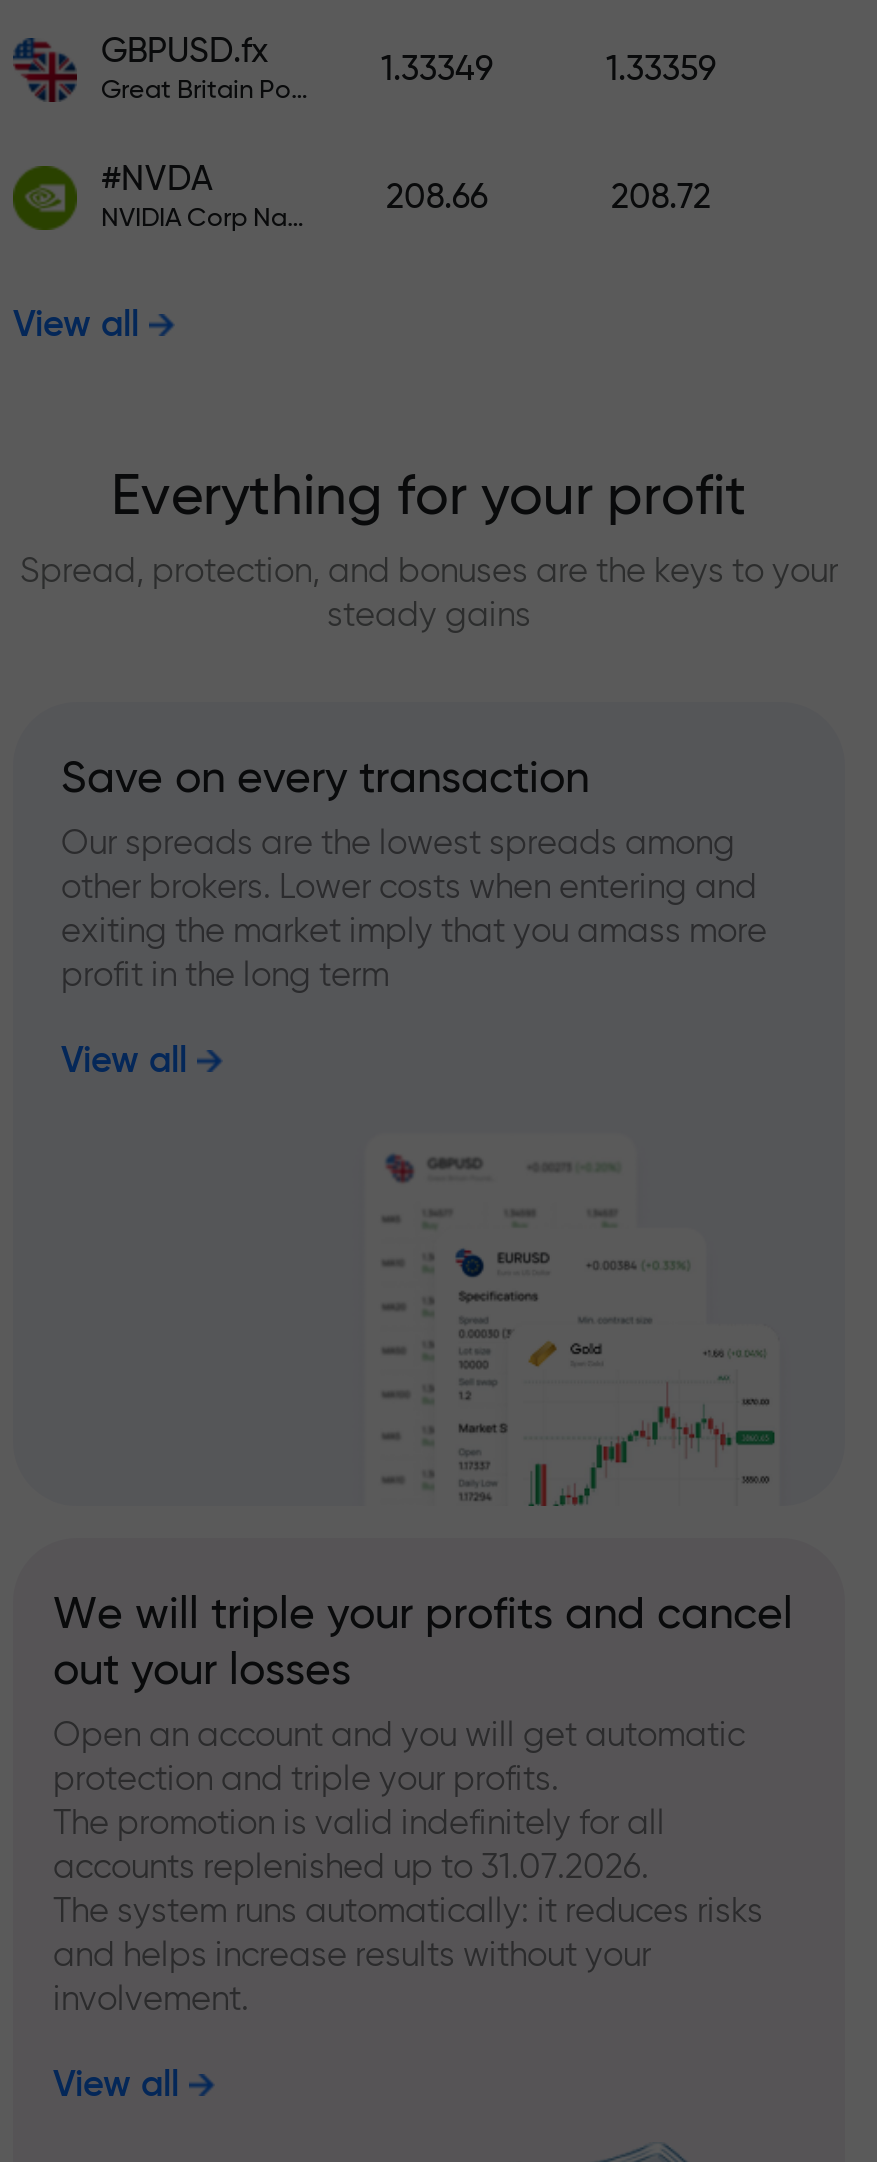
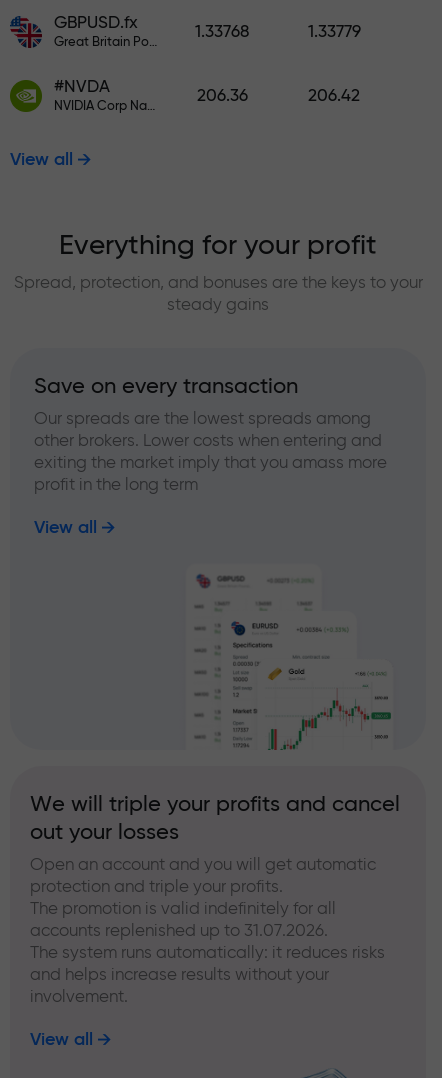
- 1.33349
+ 1.33768

- 1.33359
+ 1.33779

- 208.66
+ 206.36

- 208.72
+ 206.42
